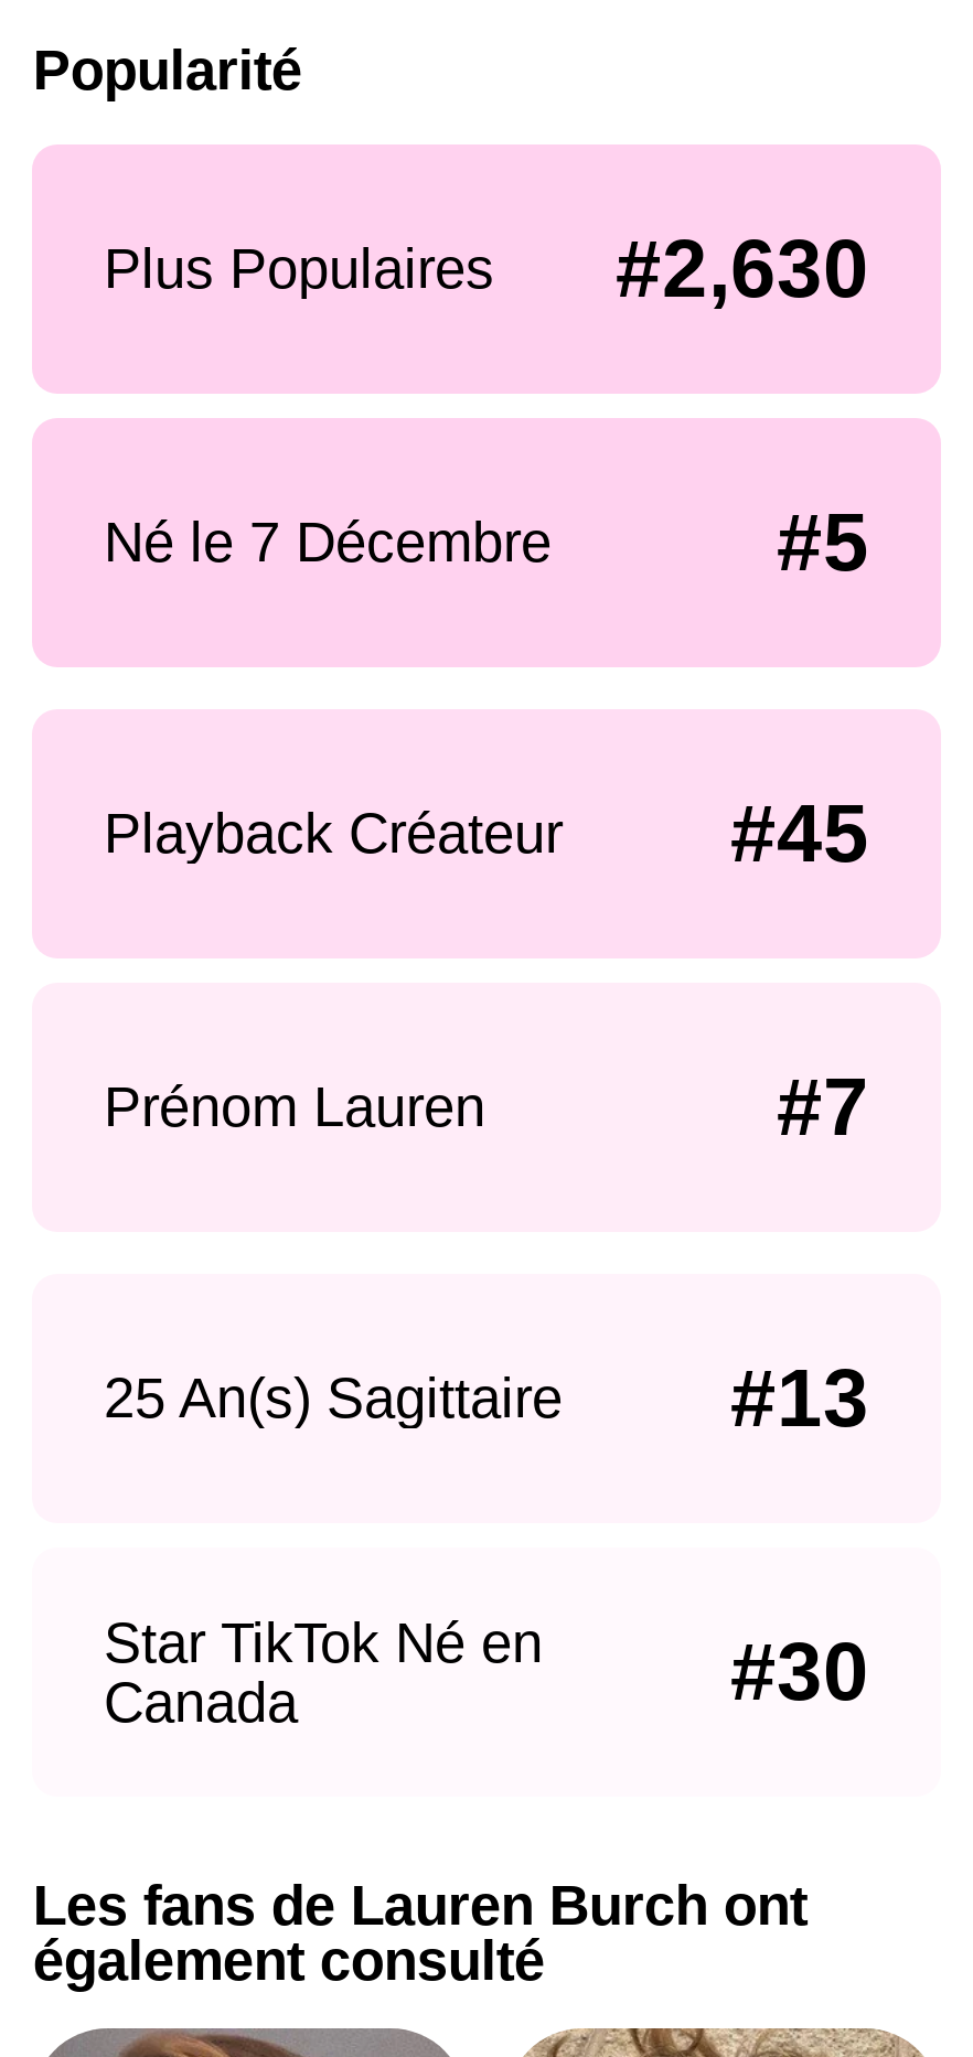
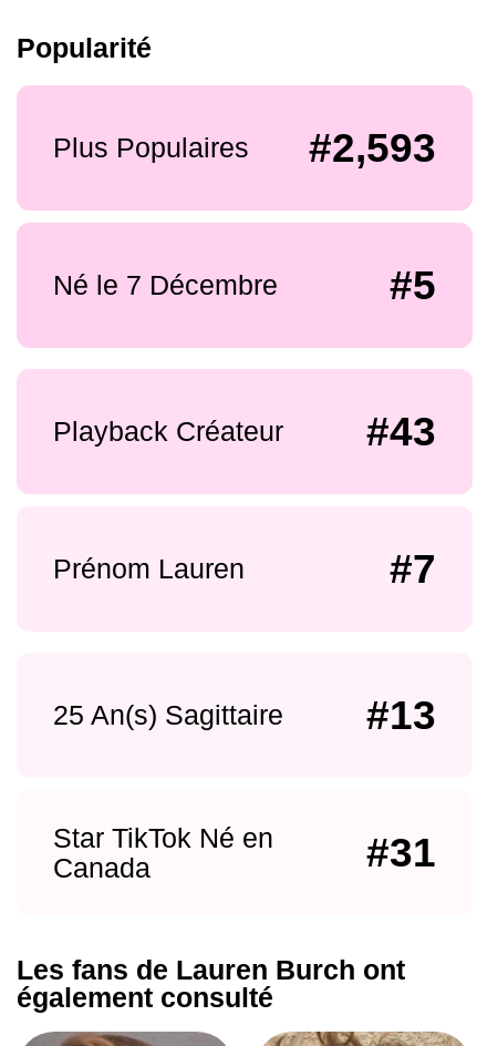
- Plus Populaires #2,630
+ Plus Populaires #2,593

- #45
+ #43

- #30
+ #31
